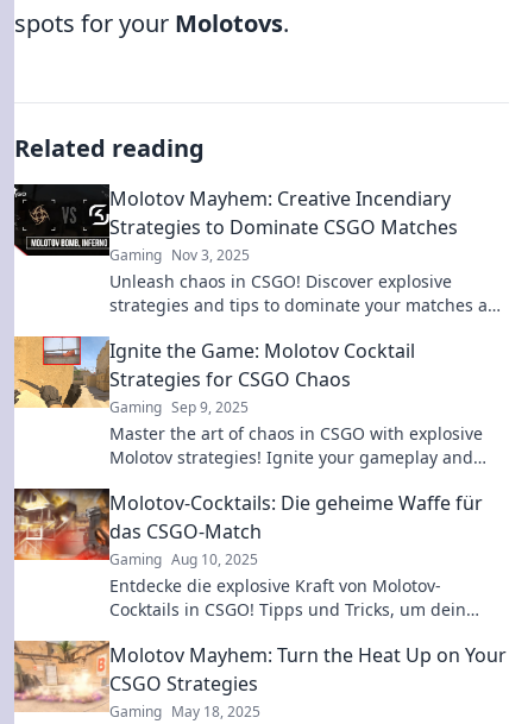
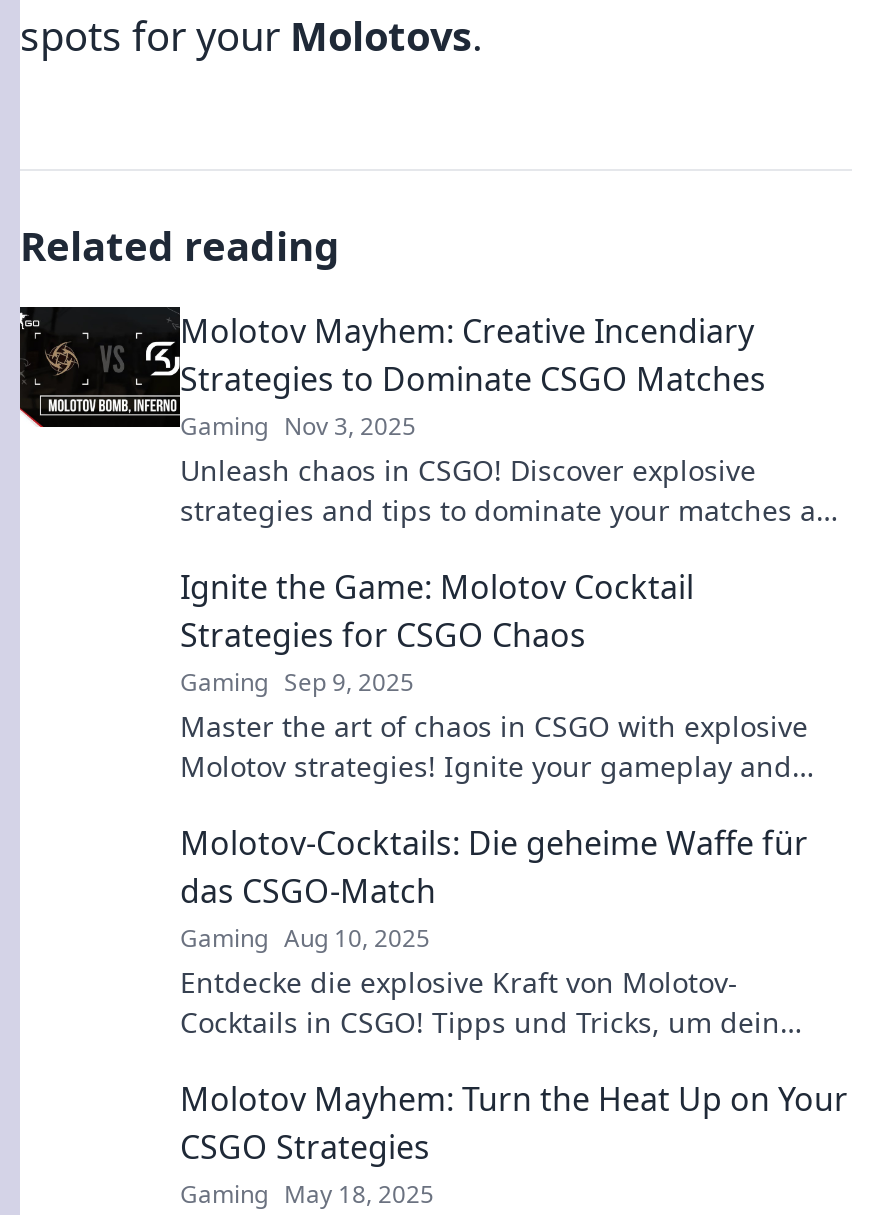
- [image]

- [image]

- [image]
